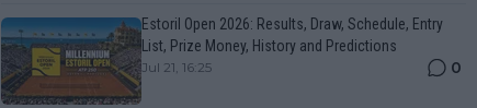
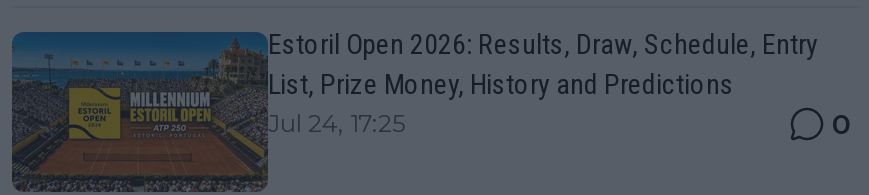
- Jul 21, 16:25
+ Jul 24, 17:25
